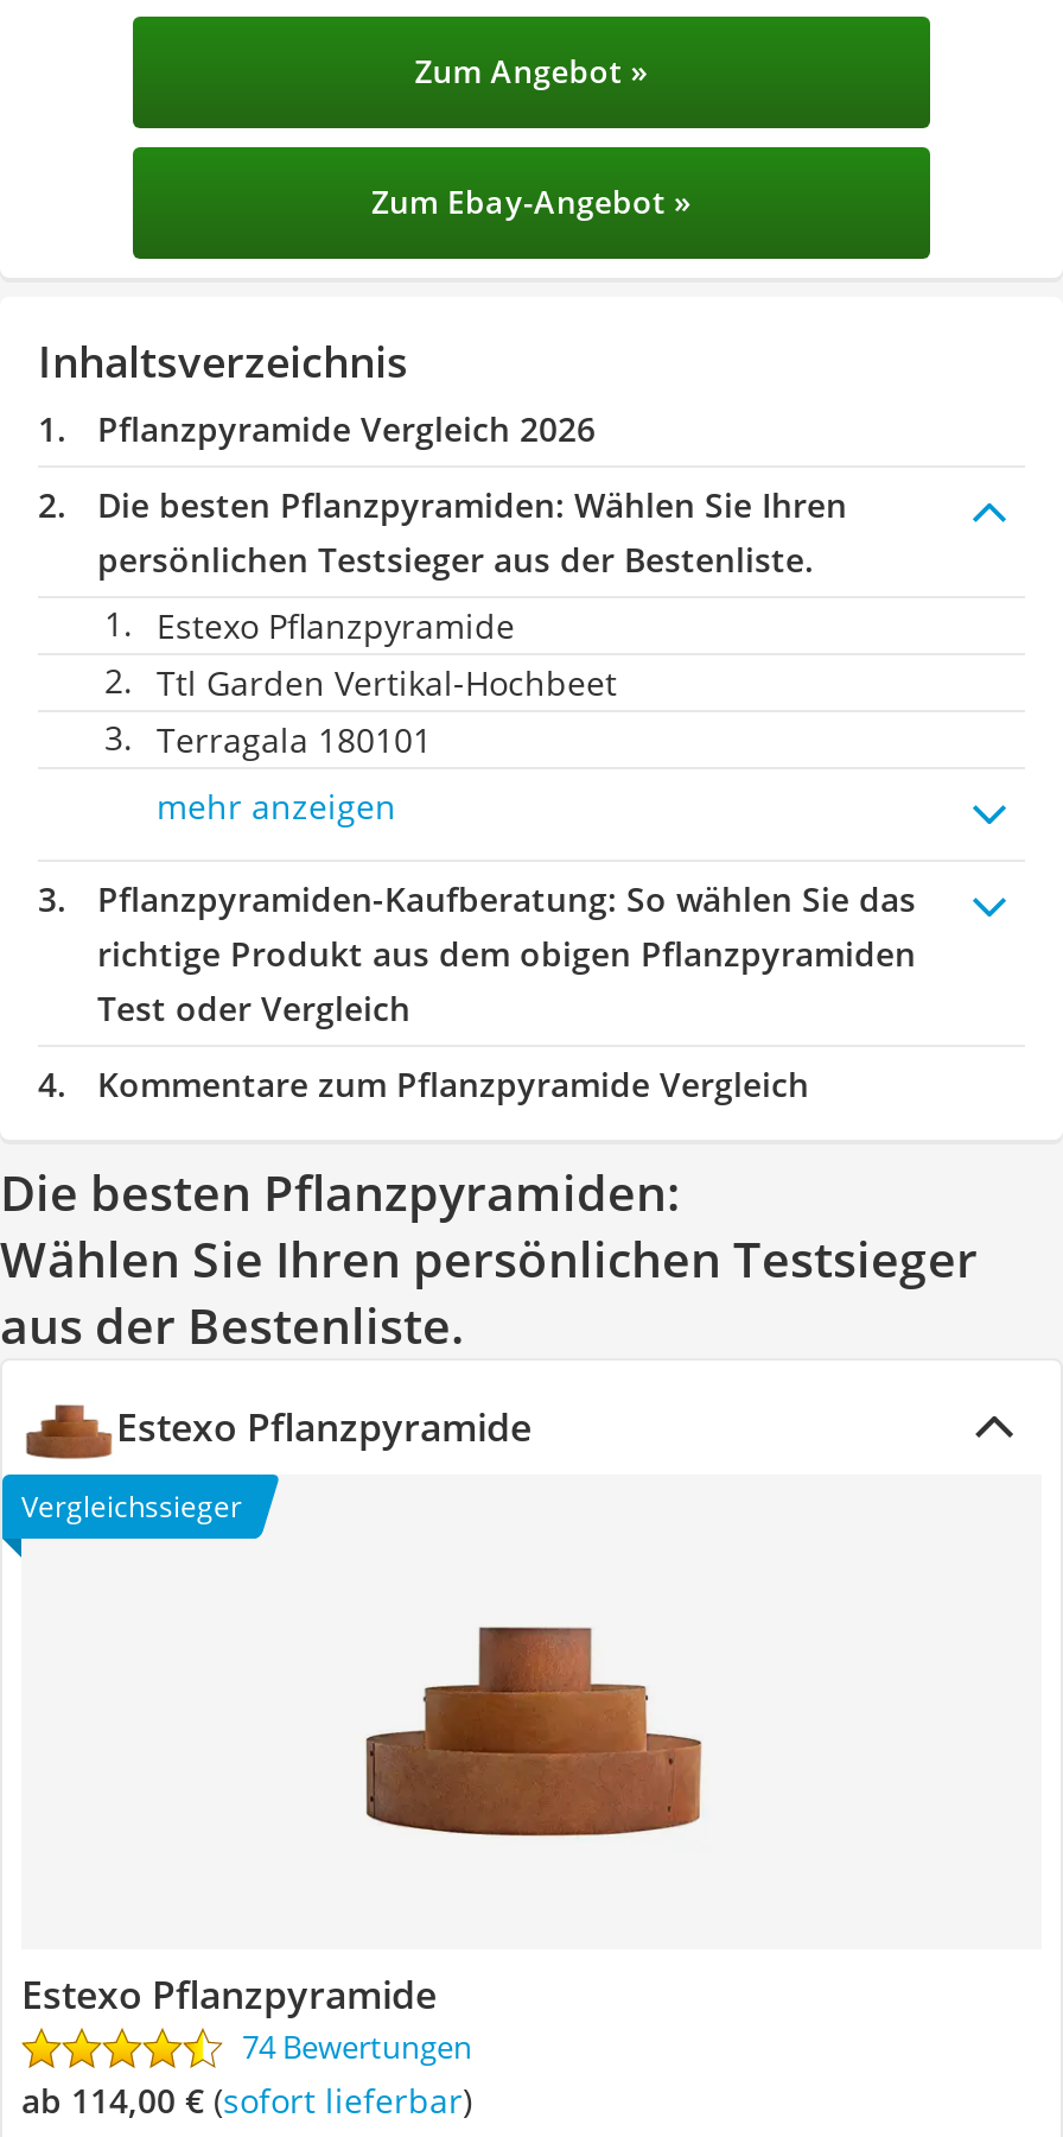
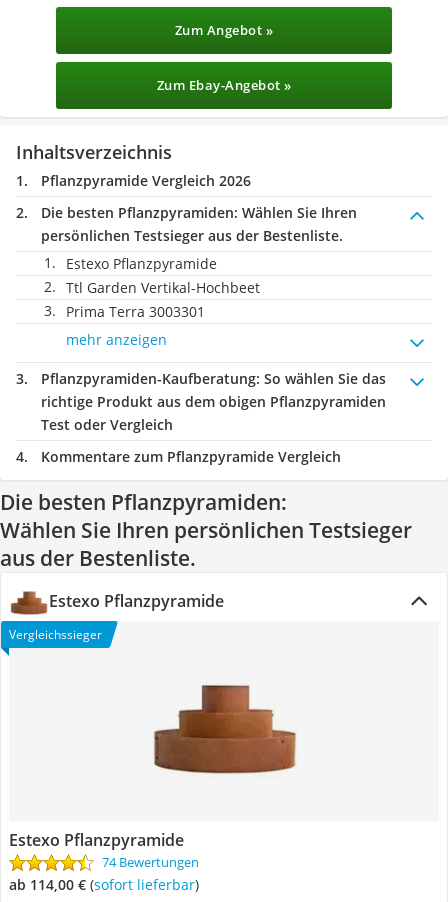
- Terragala 180101
+ Prima Terra 3003301
